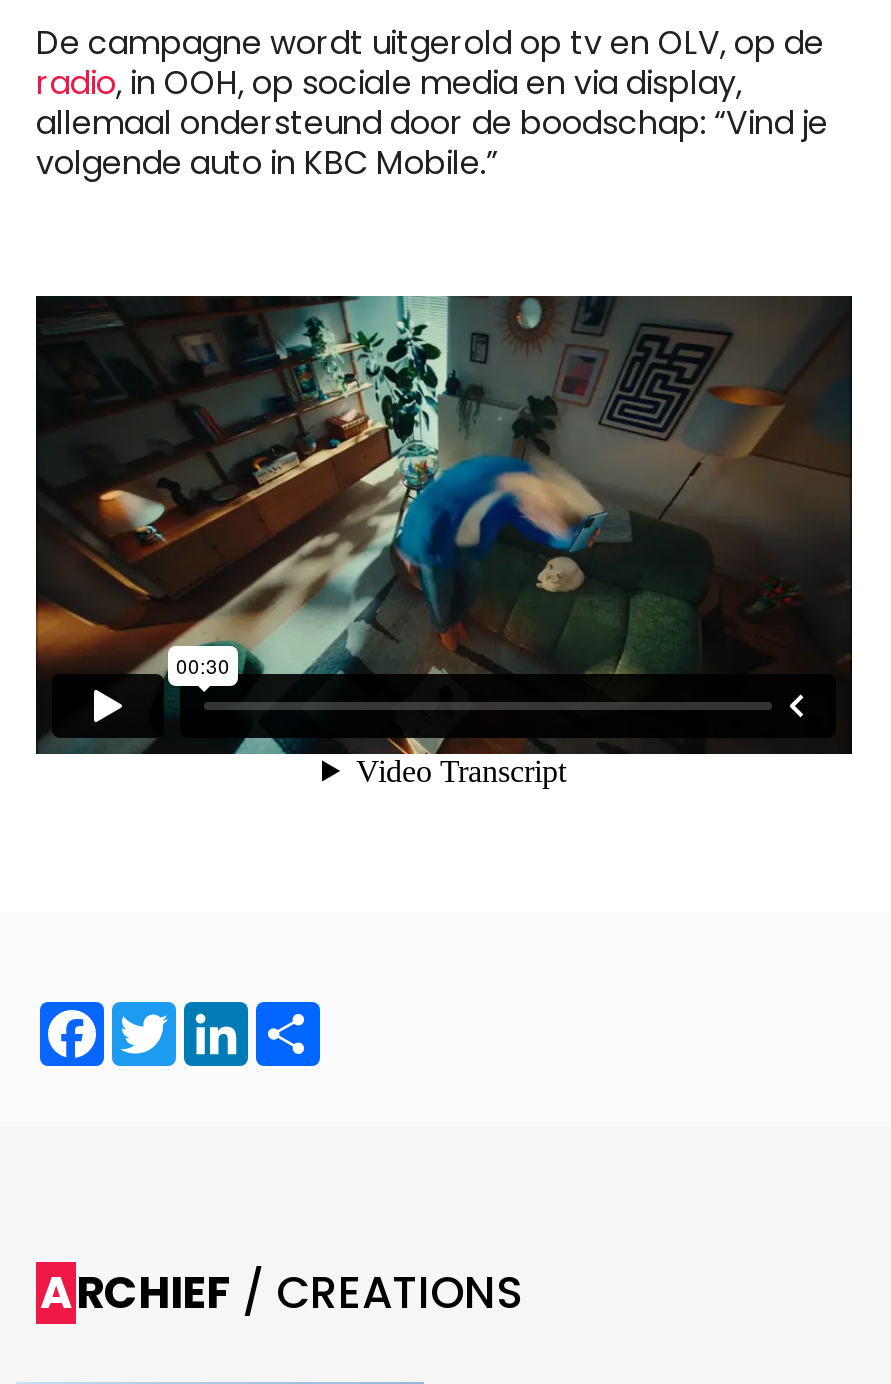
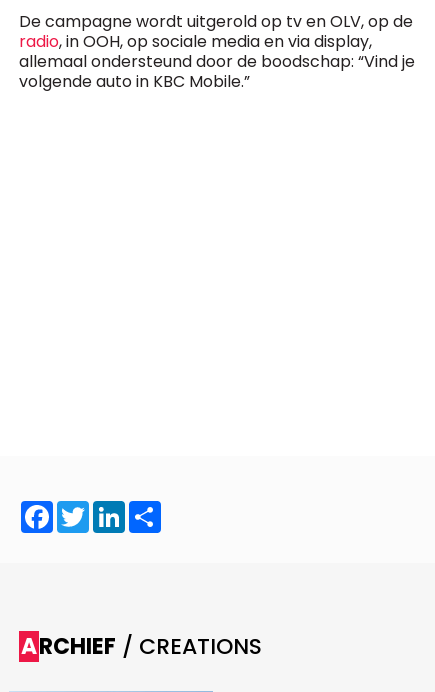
- [image]
